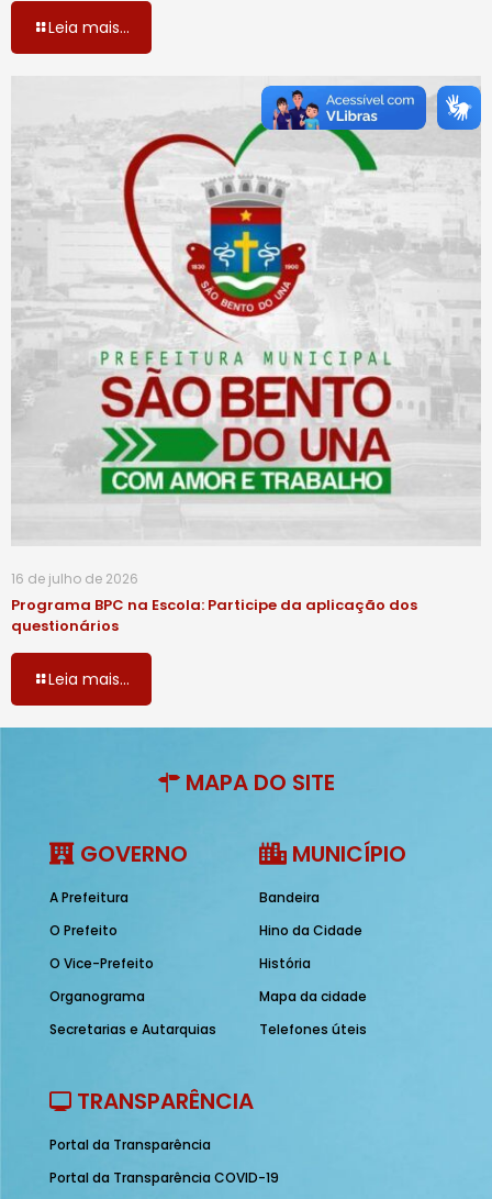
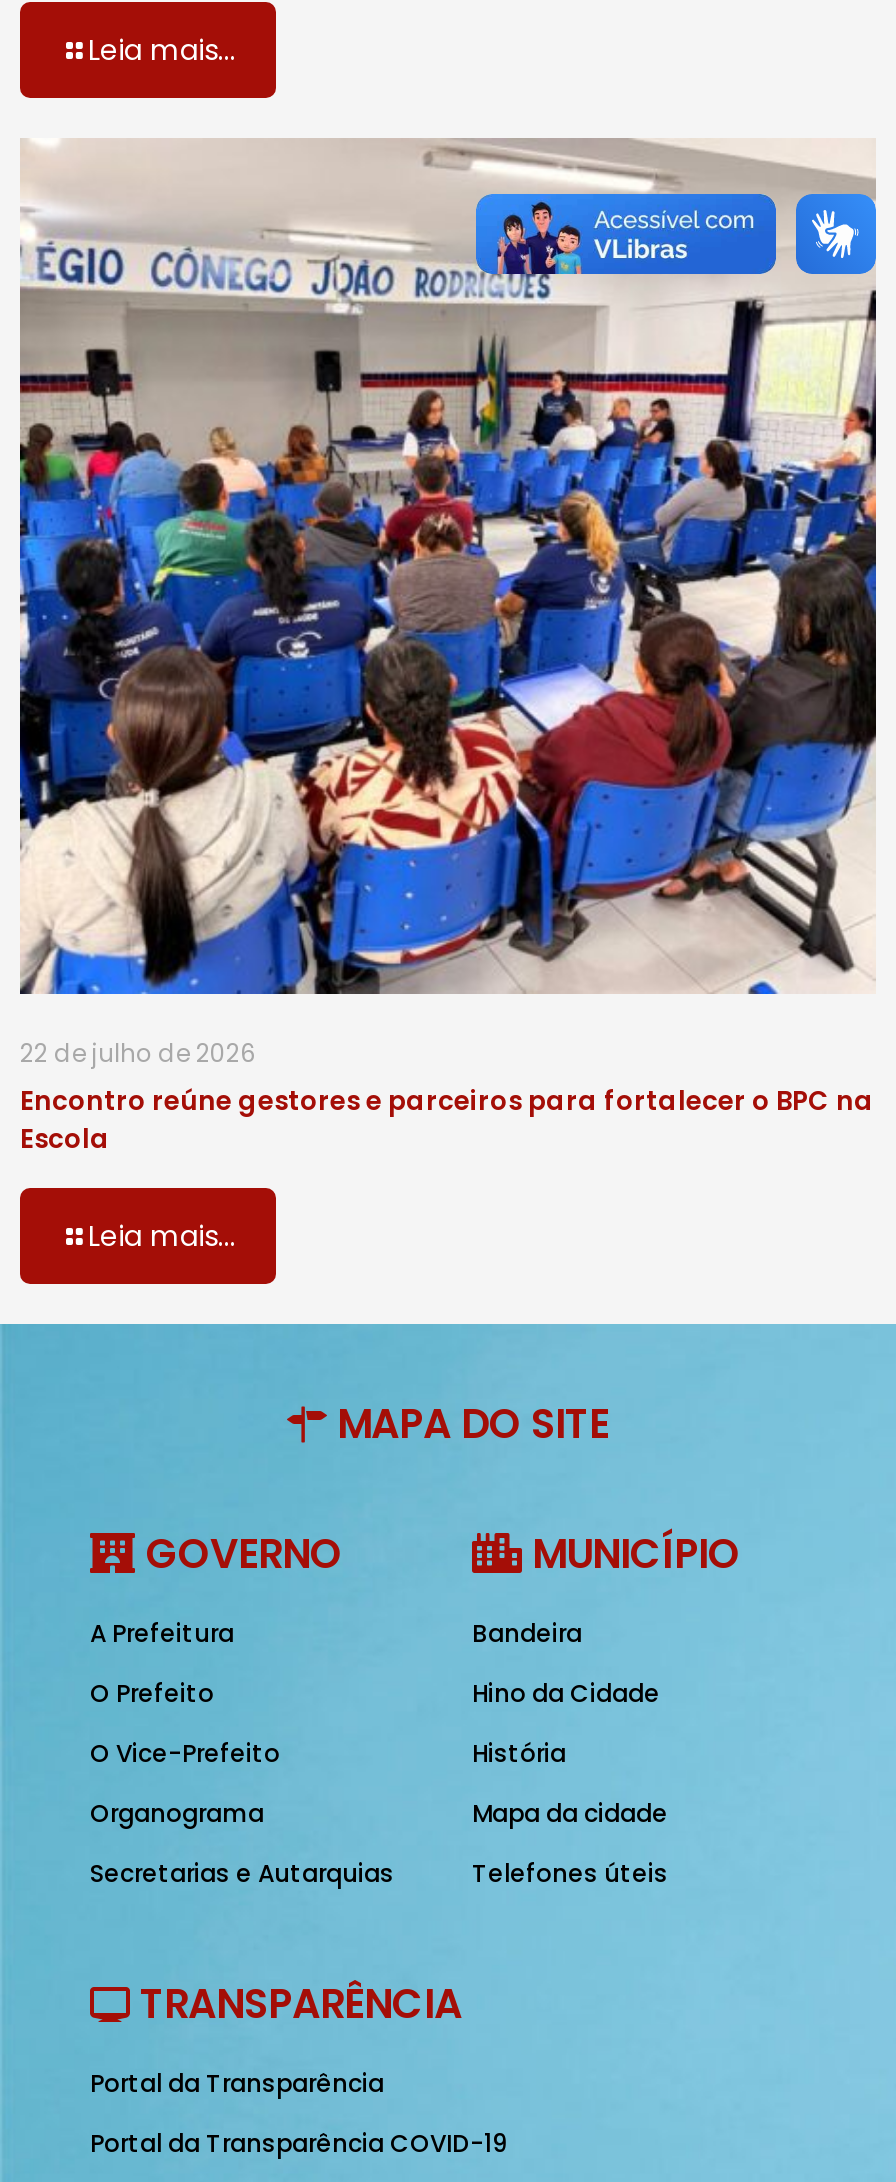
- [image]
- 16 de julho de 2026
- Programa BPC na Escola: Participe da aplicação dos
- questionários
+ [image]
+ 22 de julho de 2026
+ Encontro reúne gestores e parceiros para fortalecer o BPC na
+ Escola
